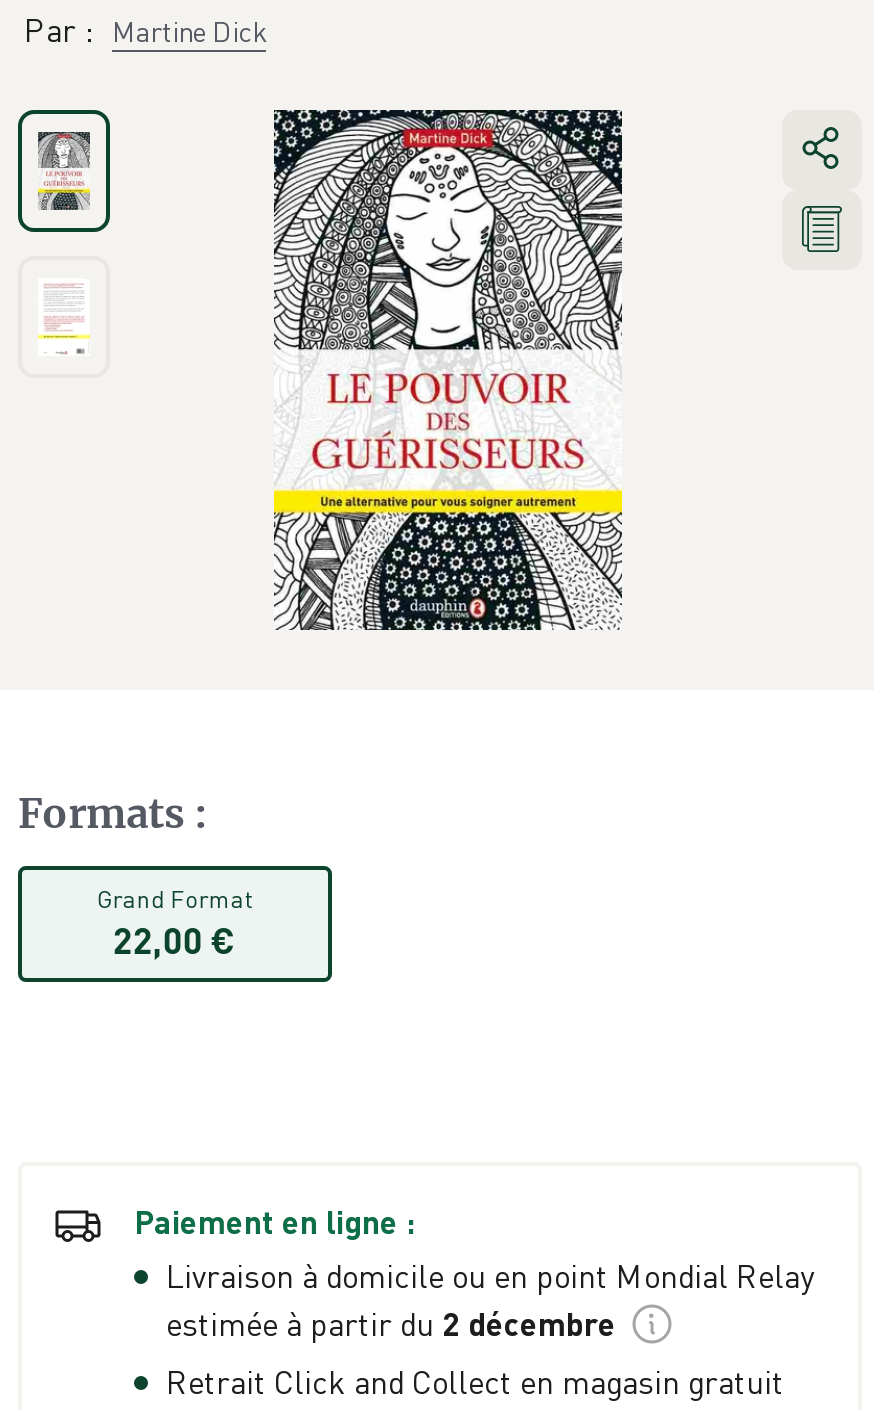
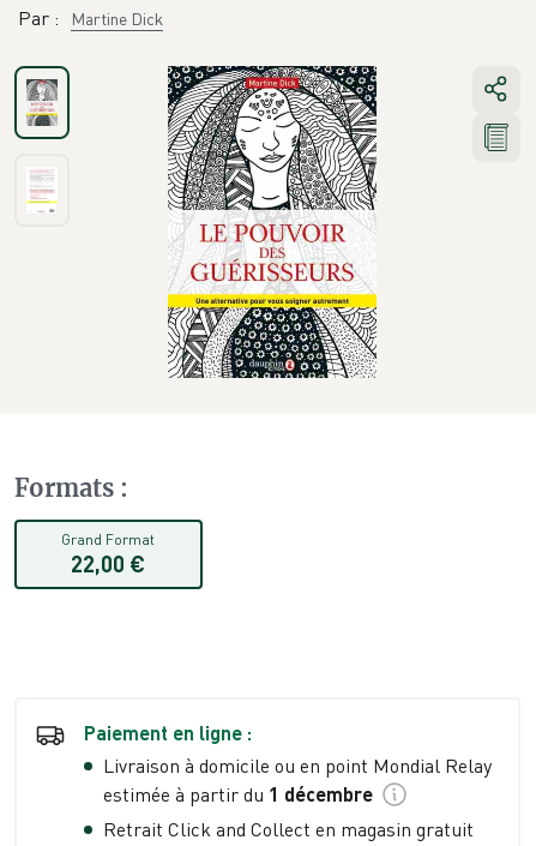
- estimée à partir du 2 décembre
+ estimée à partir du 1 décembre
